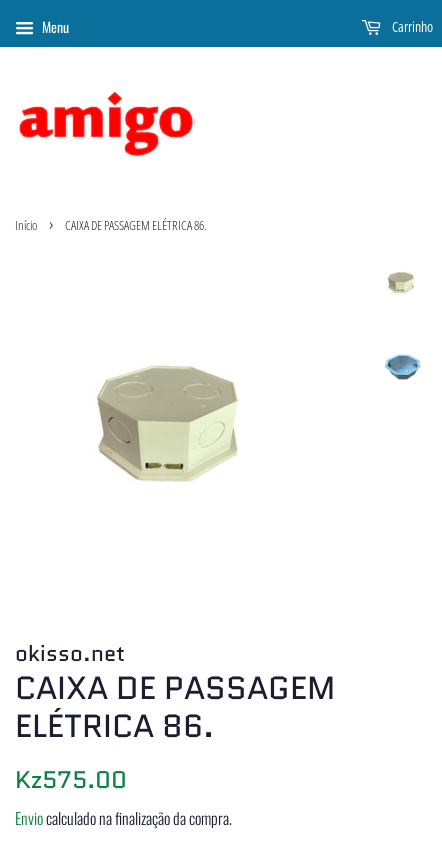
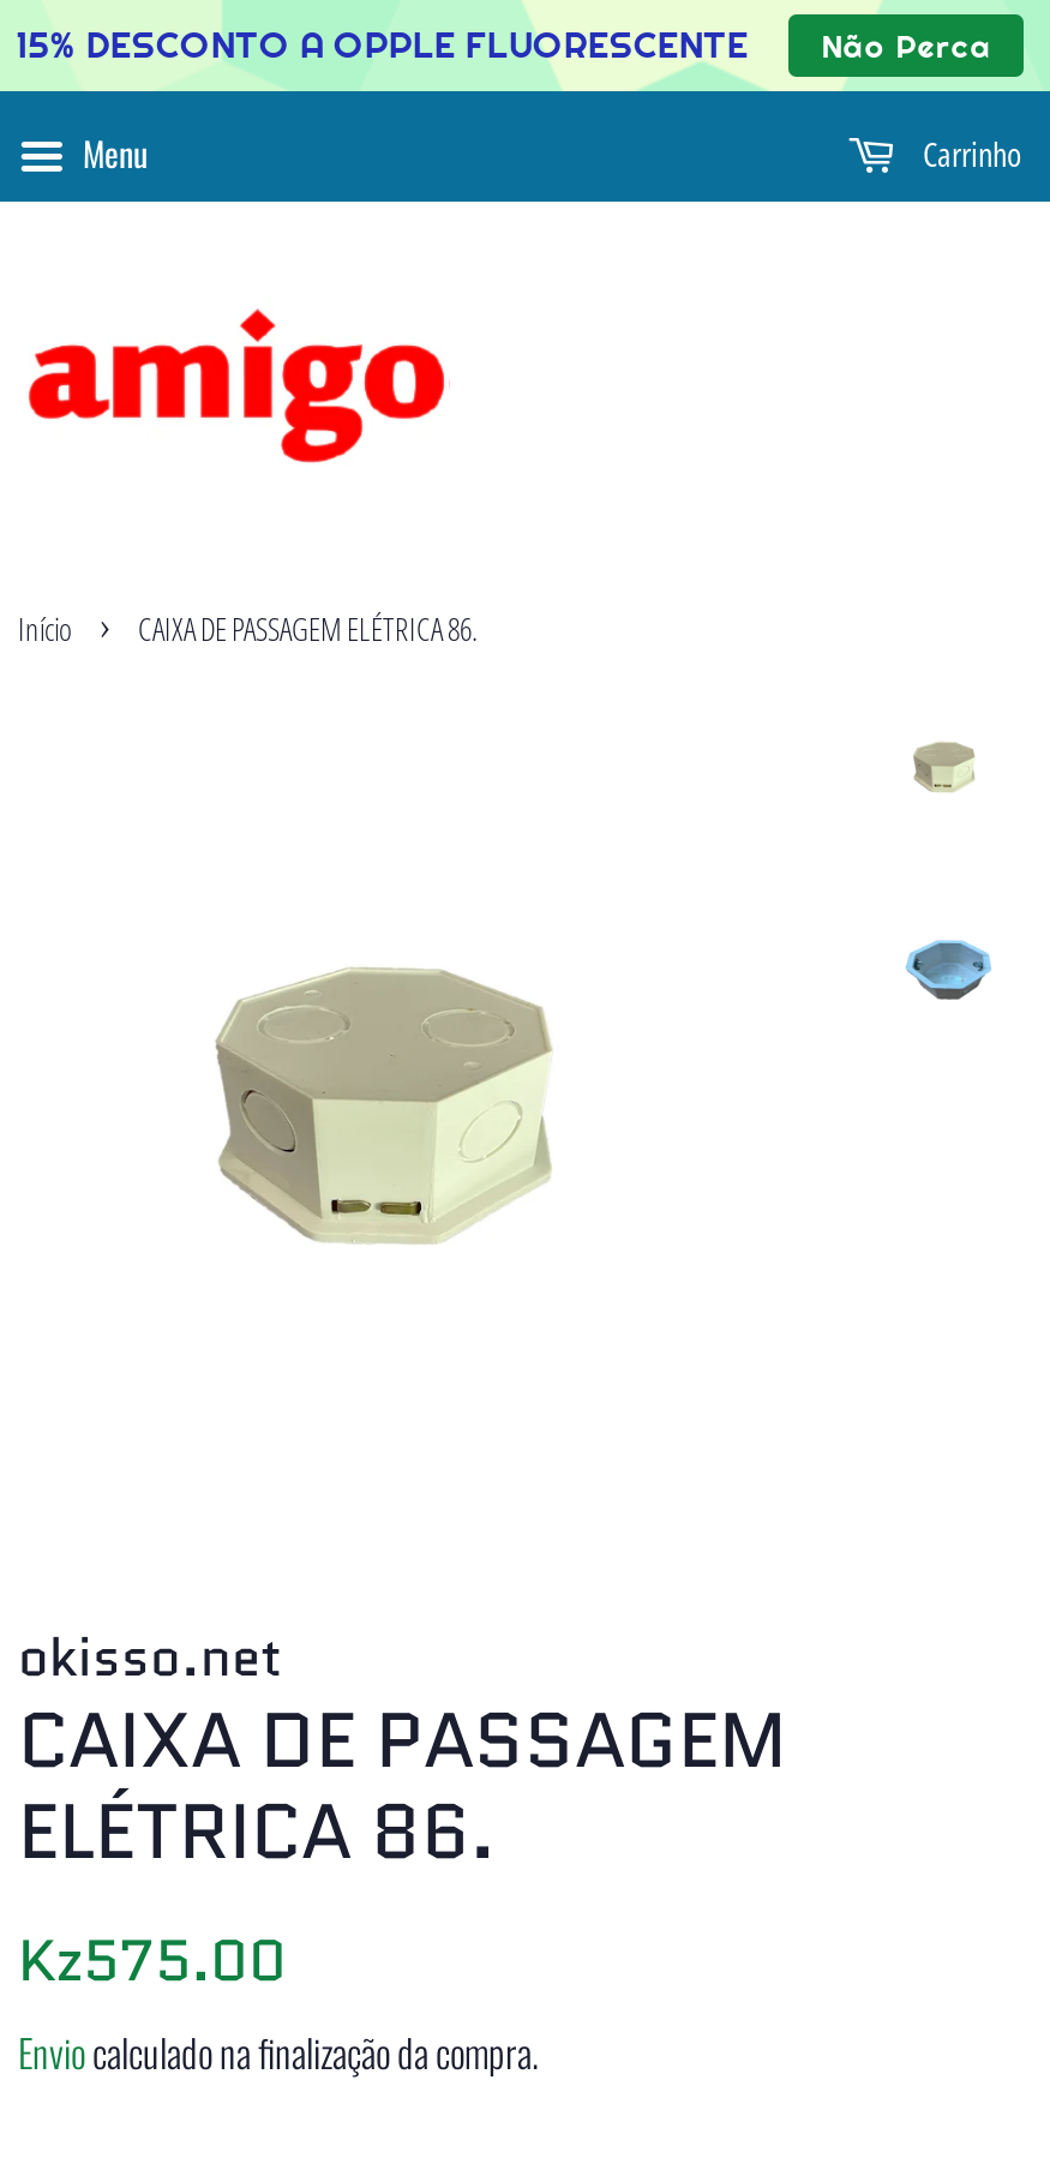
+ 15% DESCONTO A OPPLE FLUORESCENTE
+ Não Perca
